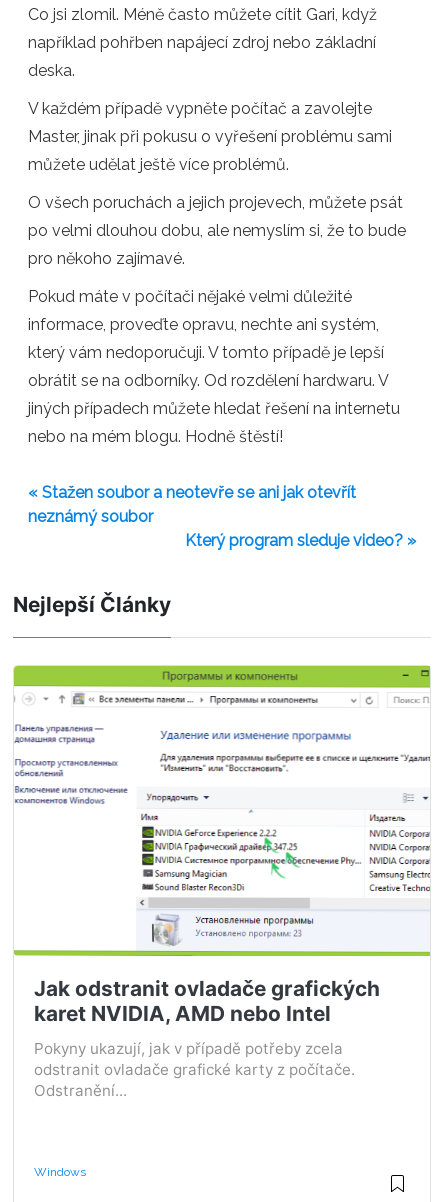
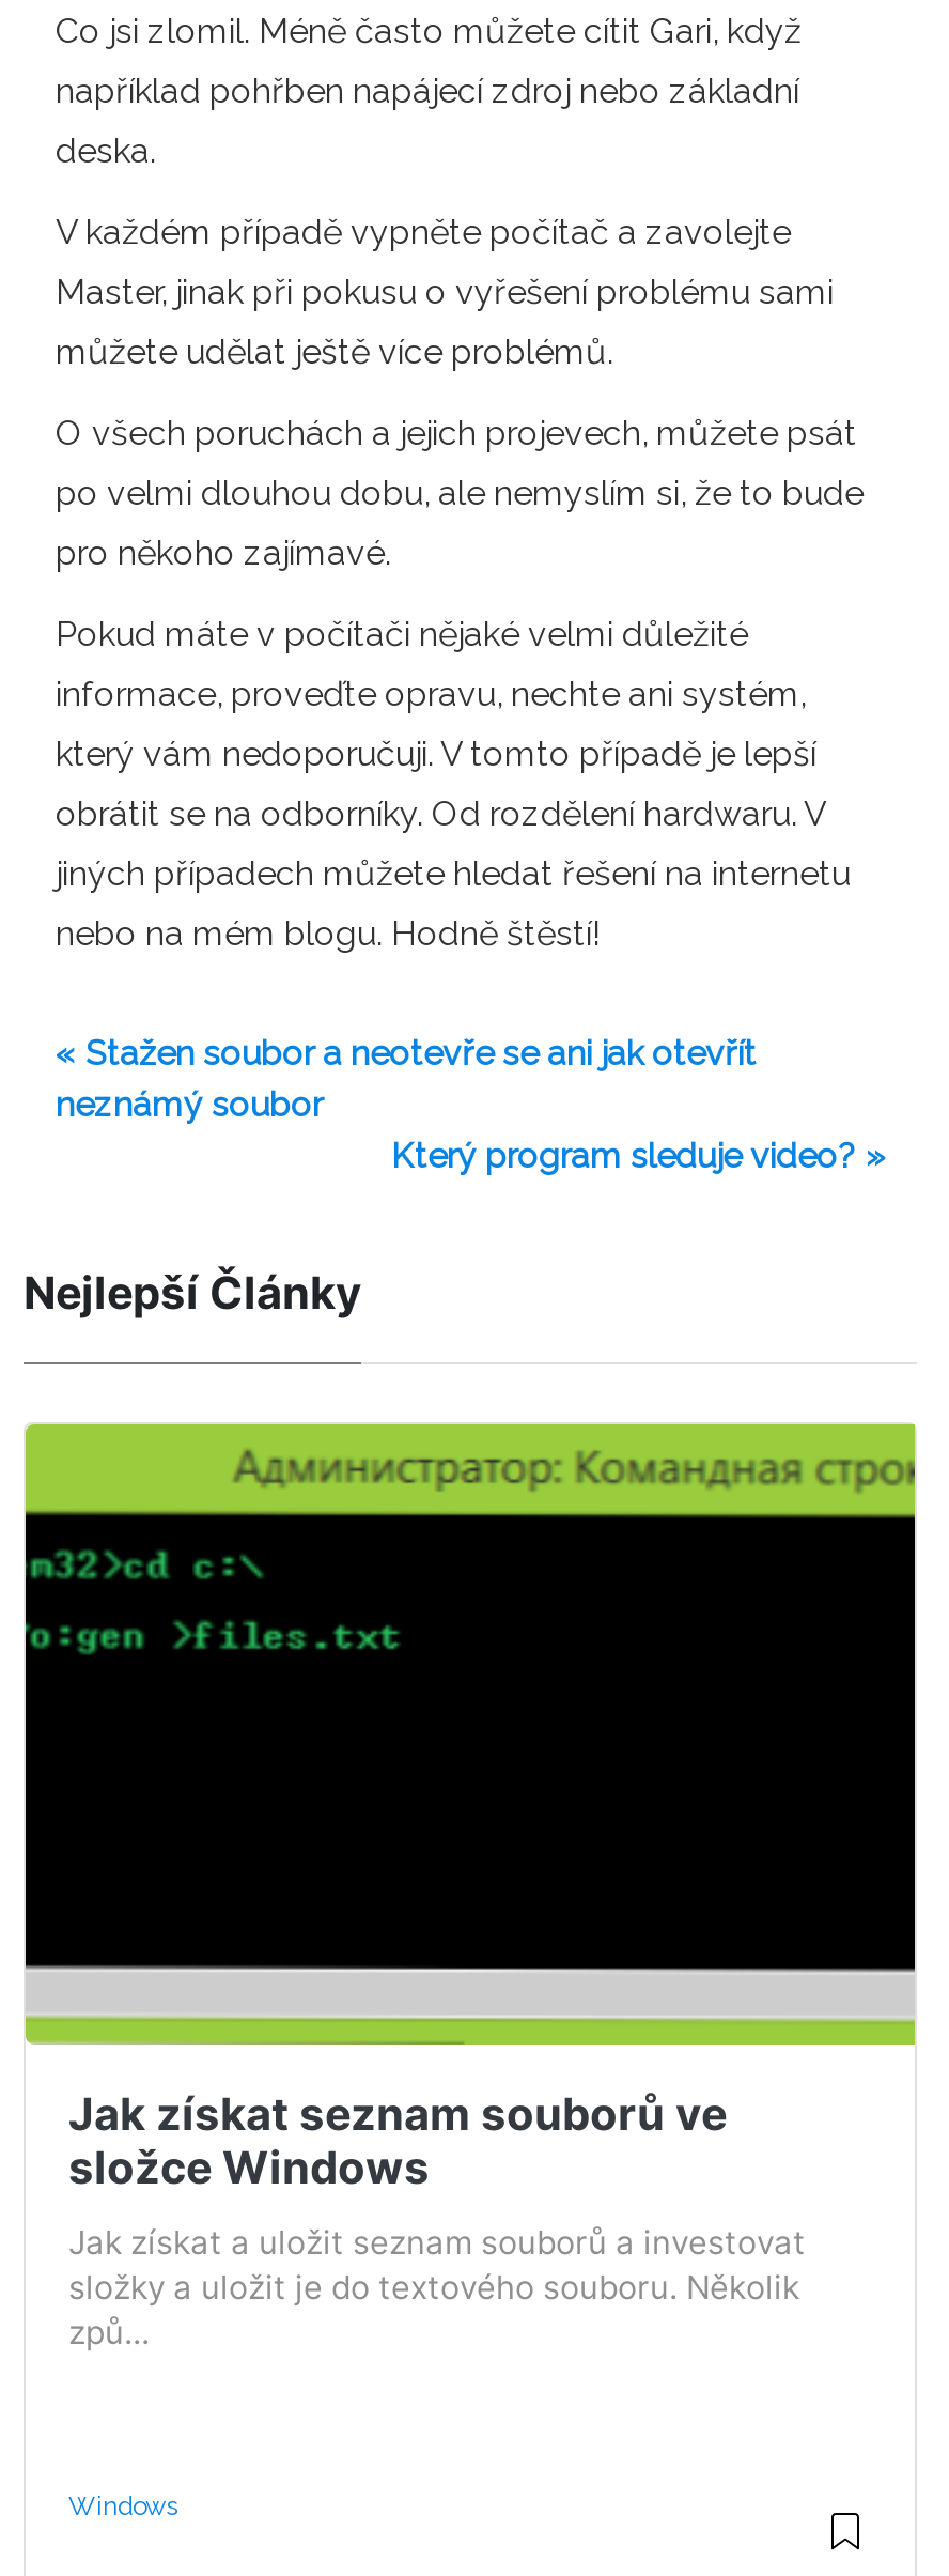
- [image]
- Jak odstranit ovladače grafických
- karet NVIDIA, AMD nebo Intel
+ [image]
+ Jak získat seznam souborů ve
+ složce Windows

- Pokyny ukazují, jak v případě potřeby zcela
- odstranit ovladače grafické karty z počítače.
- Odstranění...
+ Jak získat a uložit seznam souborů a investovat
+ složky a uložit je do textového souboru. Několik
+ způ...
